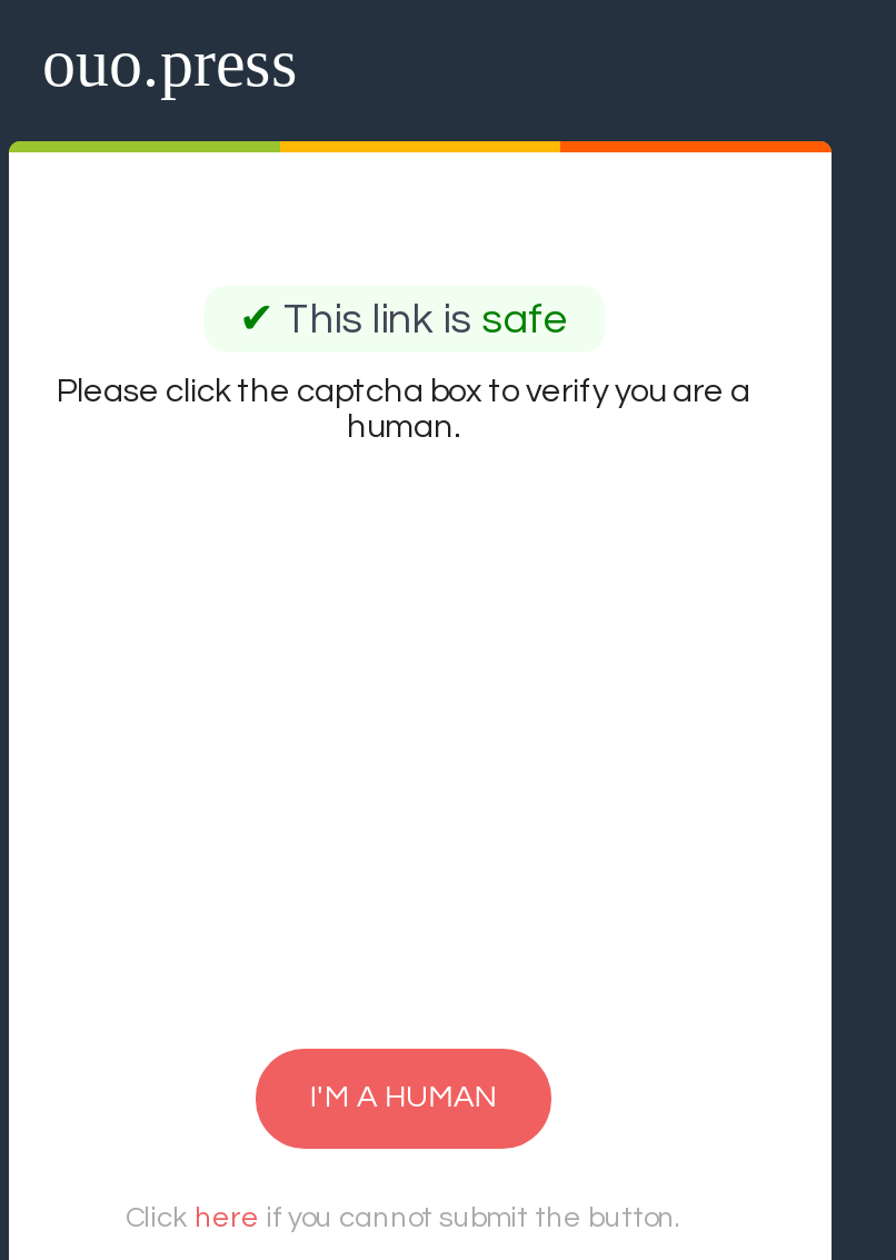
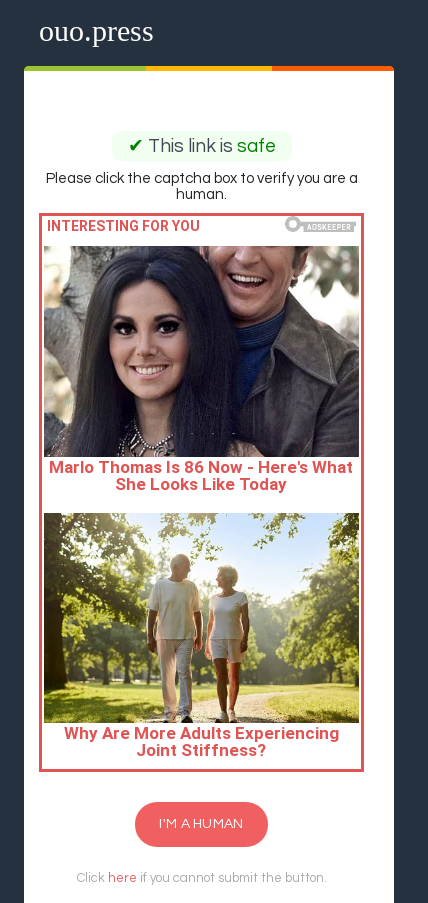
+ [image]
